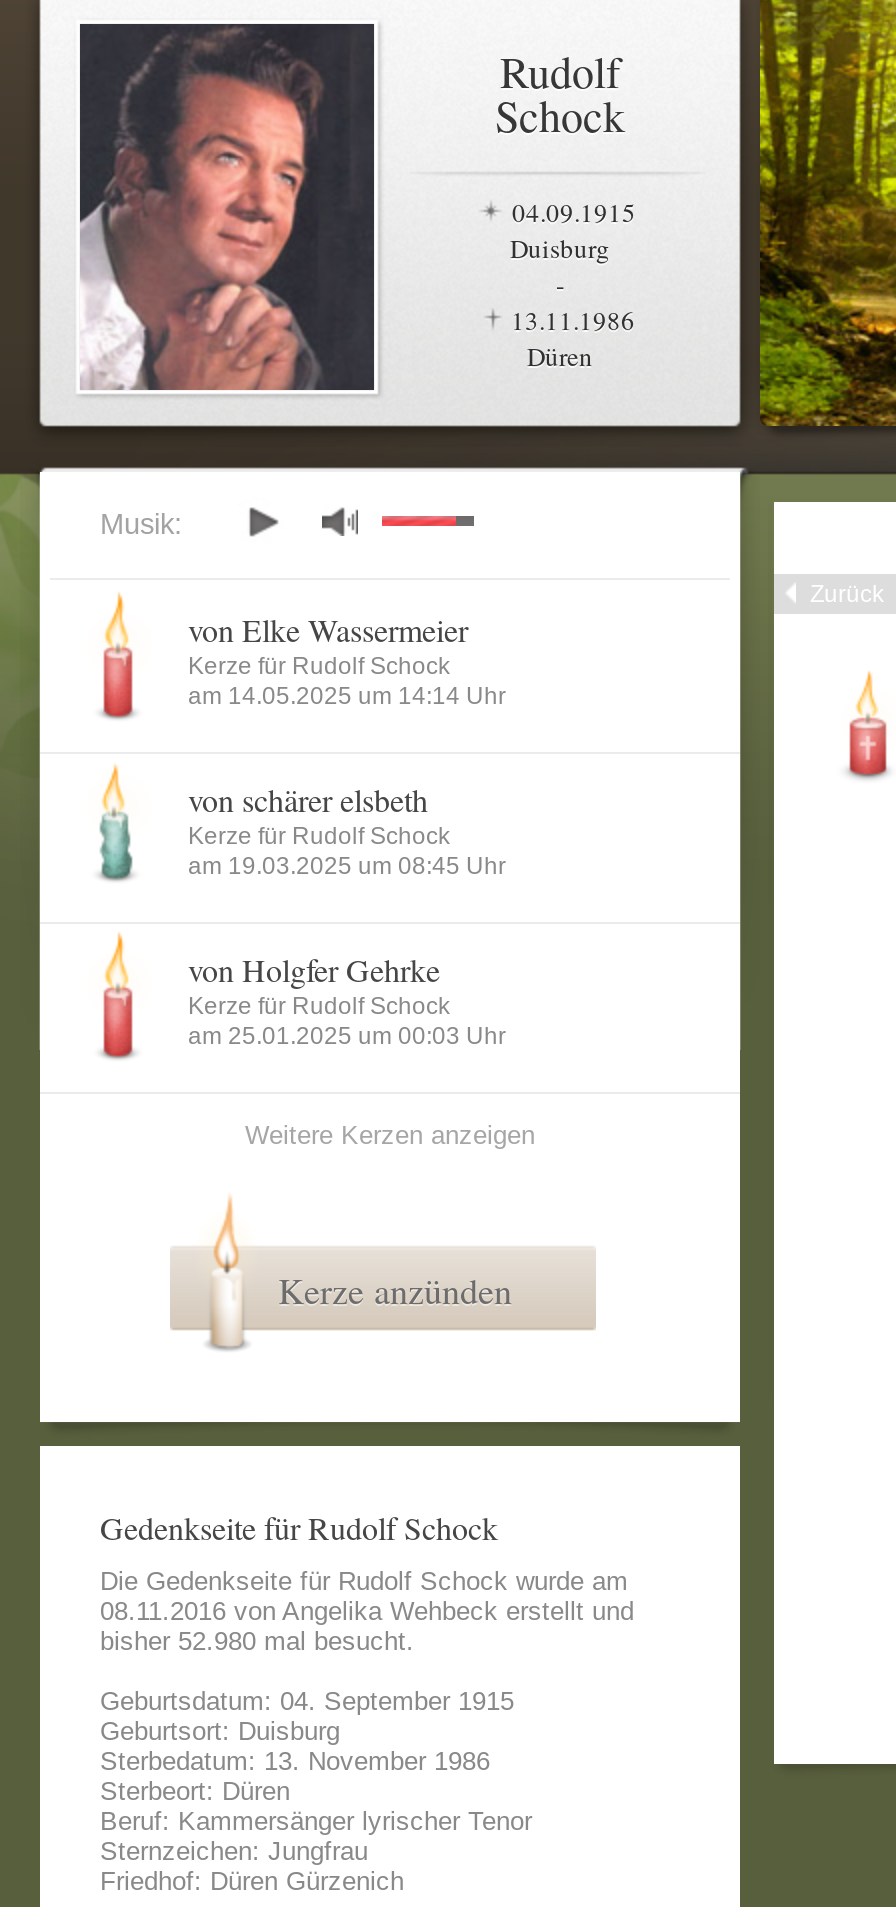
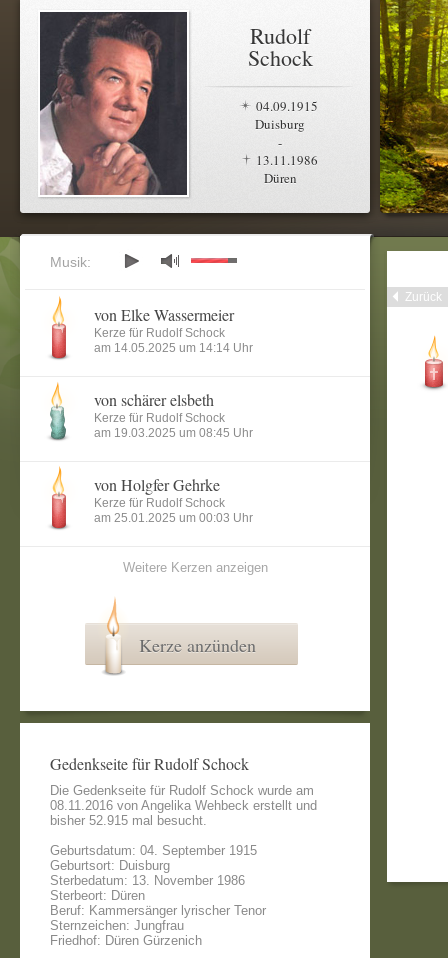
- bisher 52.980 mal besucht.
+ bisher 52.915 mal besucht.
